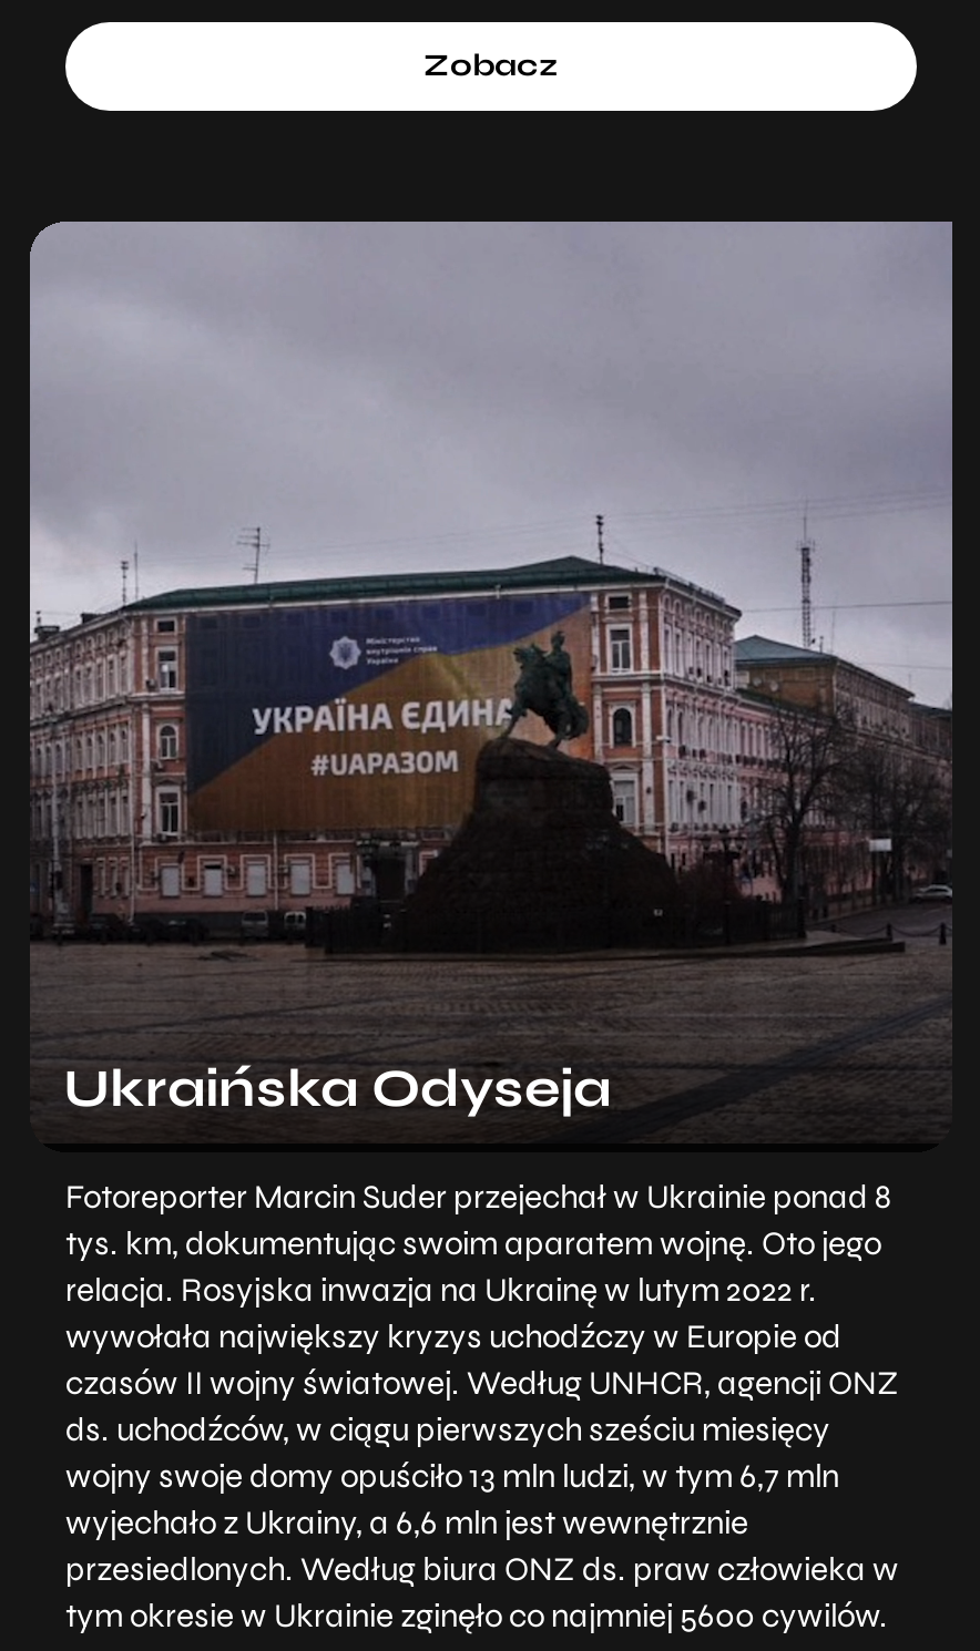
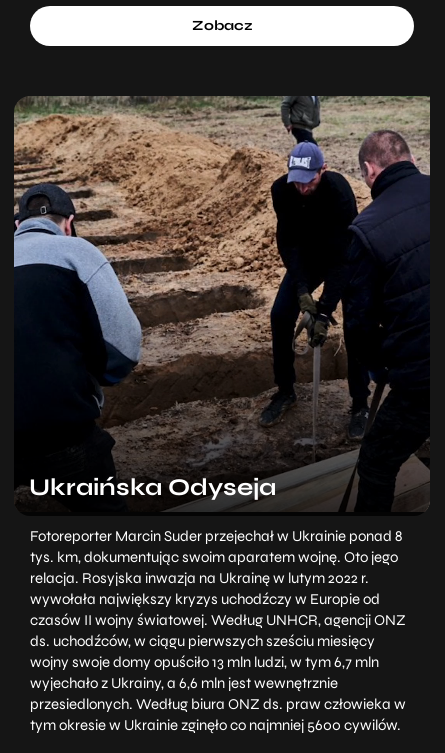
- [image]
+ [image]
